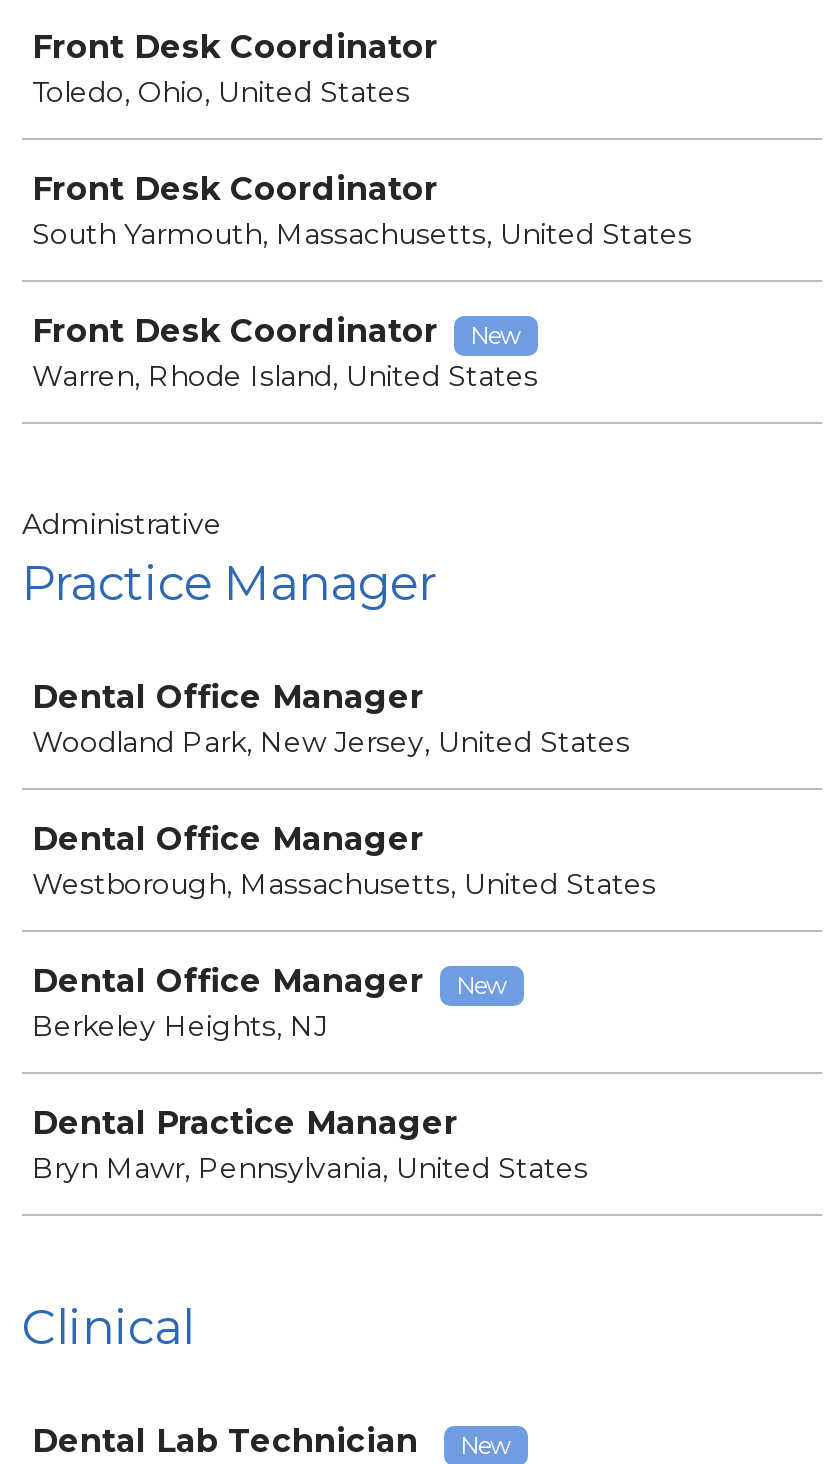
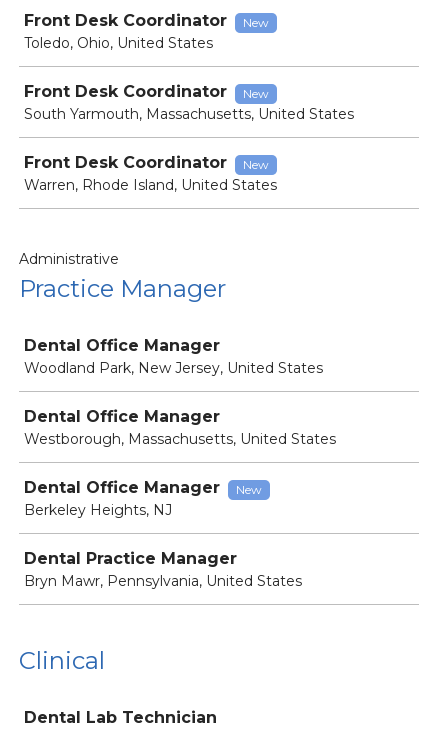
+ New

+ New

- New
